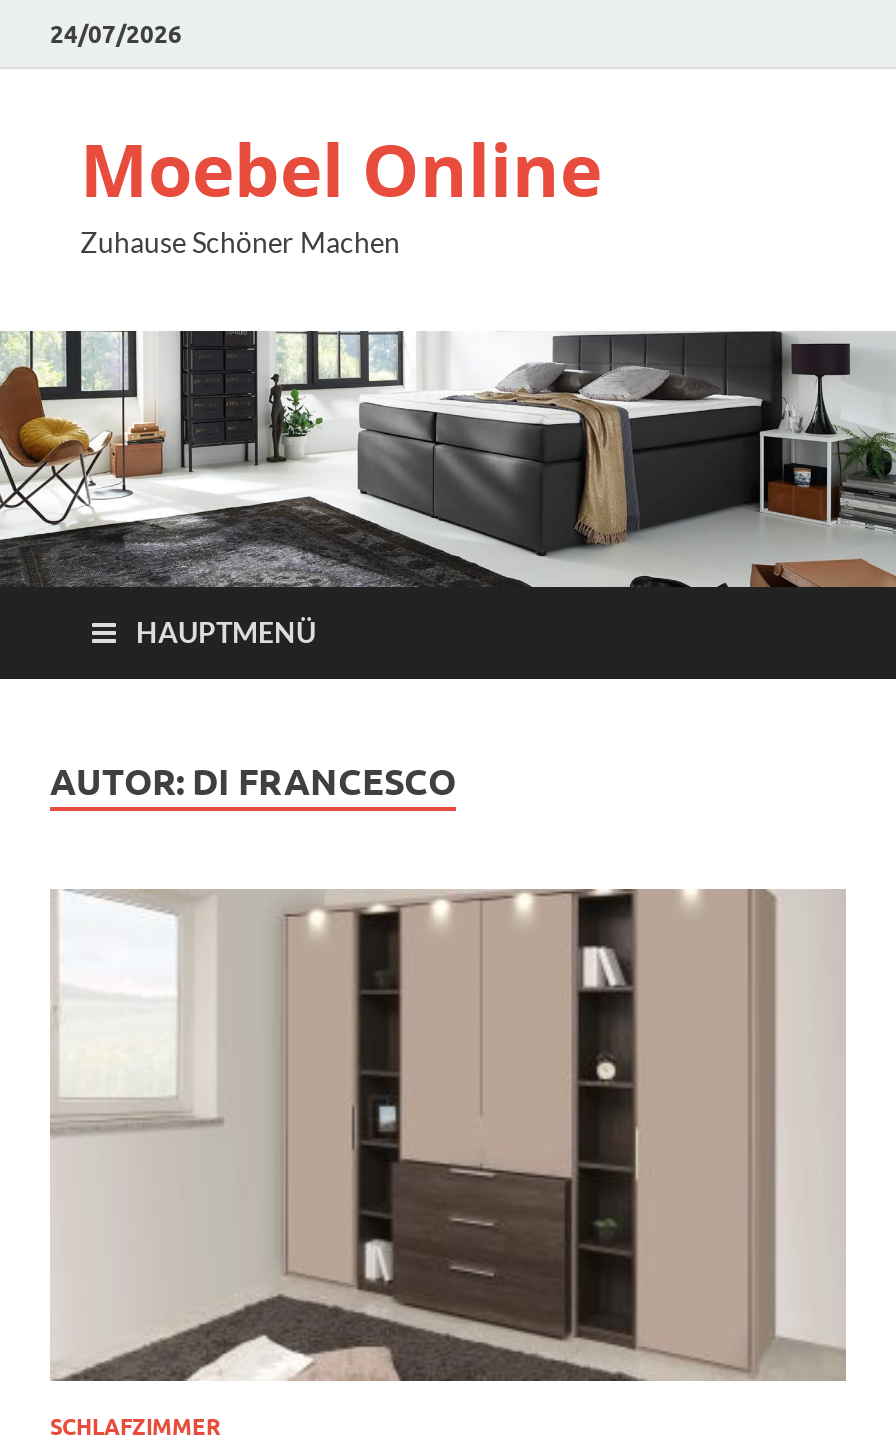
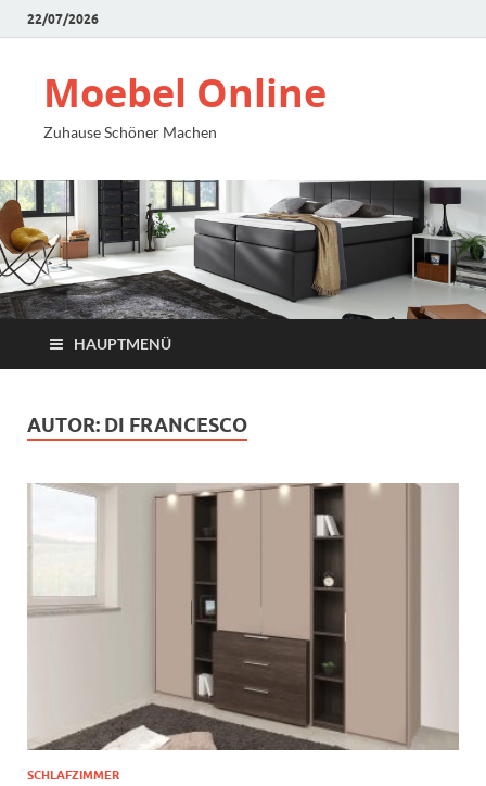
- 24/07/2026
+ 22/07/2026
